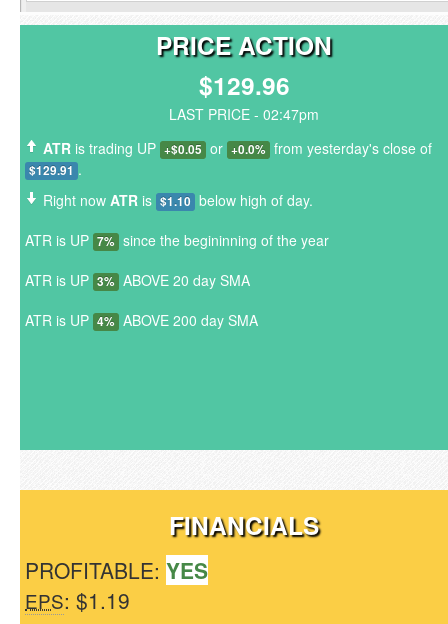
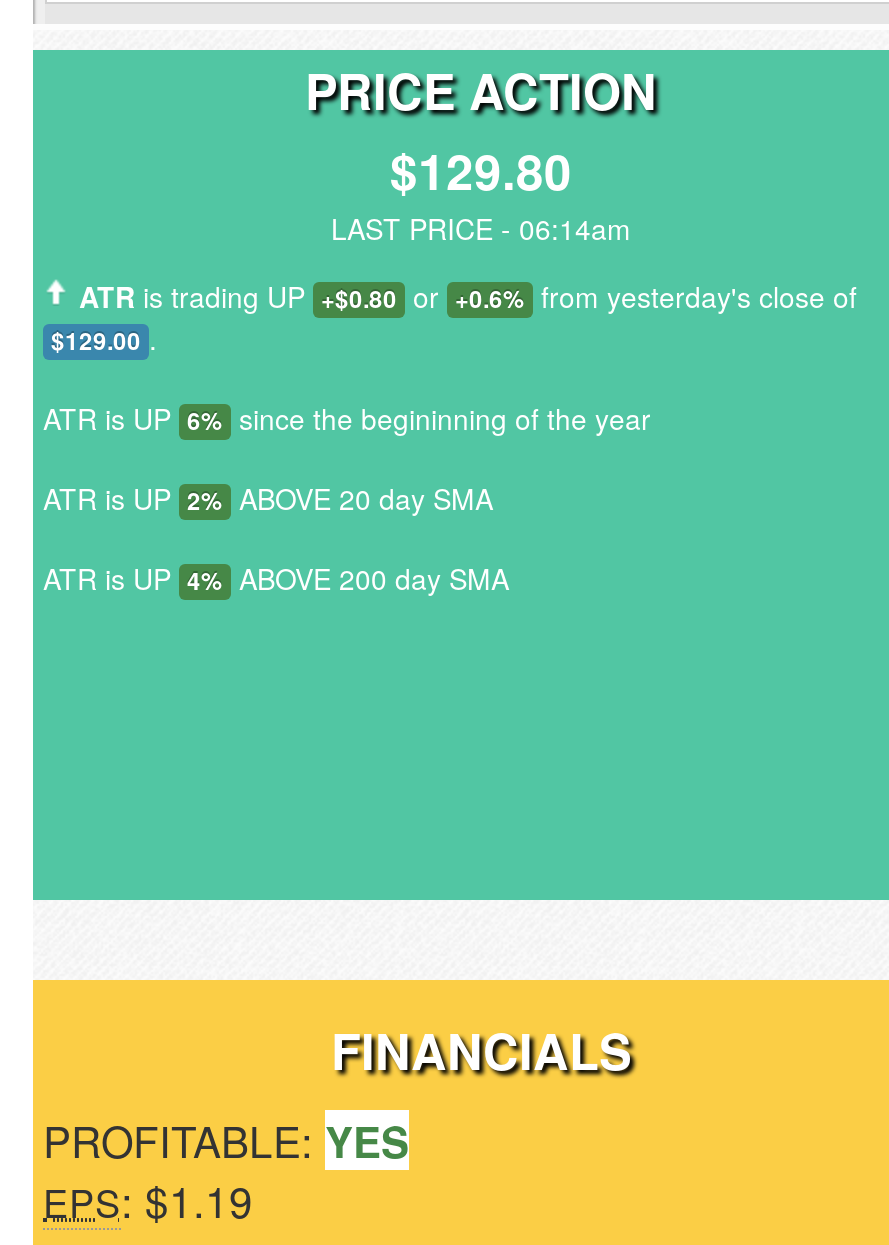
- $129.96
- LAST PRICE - 02:47pm
- ATR is trading UP +$0.05 or +0.0% from yesterday's close of
- $129.91 .
- Right now ATR is $1.10 below high of day.
- ATR is UP 7% since the begininning of the year
- ATR is UP 3% ABOVE 20 day SMA
+ $129.80
+ LAST PRICE - 06:14am
+ ATR is trading UP +$0.80 or +0.6% from yesterday's close of
+ $129.00 .
+ ATR is UP 6% since the begininning of the year
+ ATR is UP 2% ABOVE 20 day SMA

moved up: ATR is UP 4% ABOVE 200 day SMA
